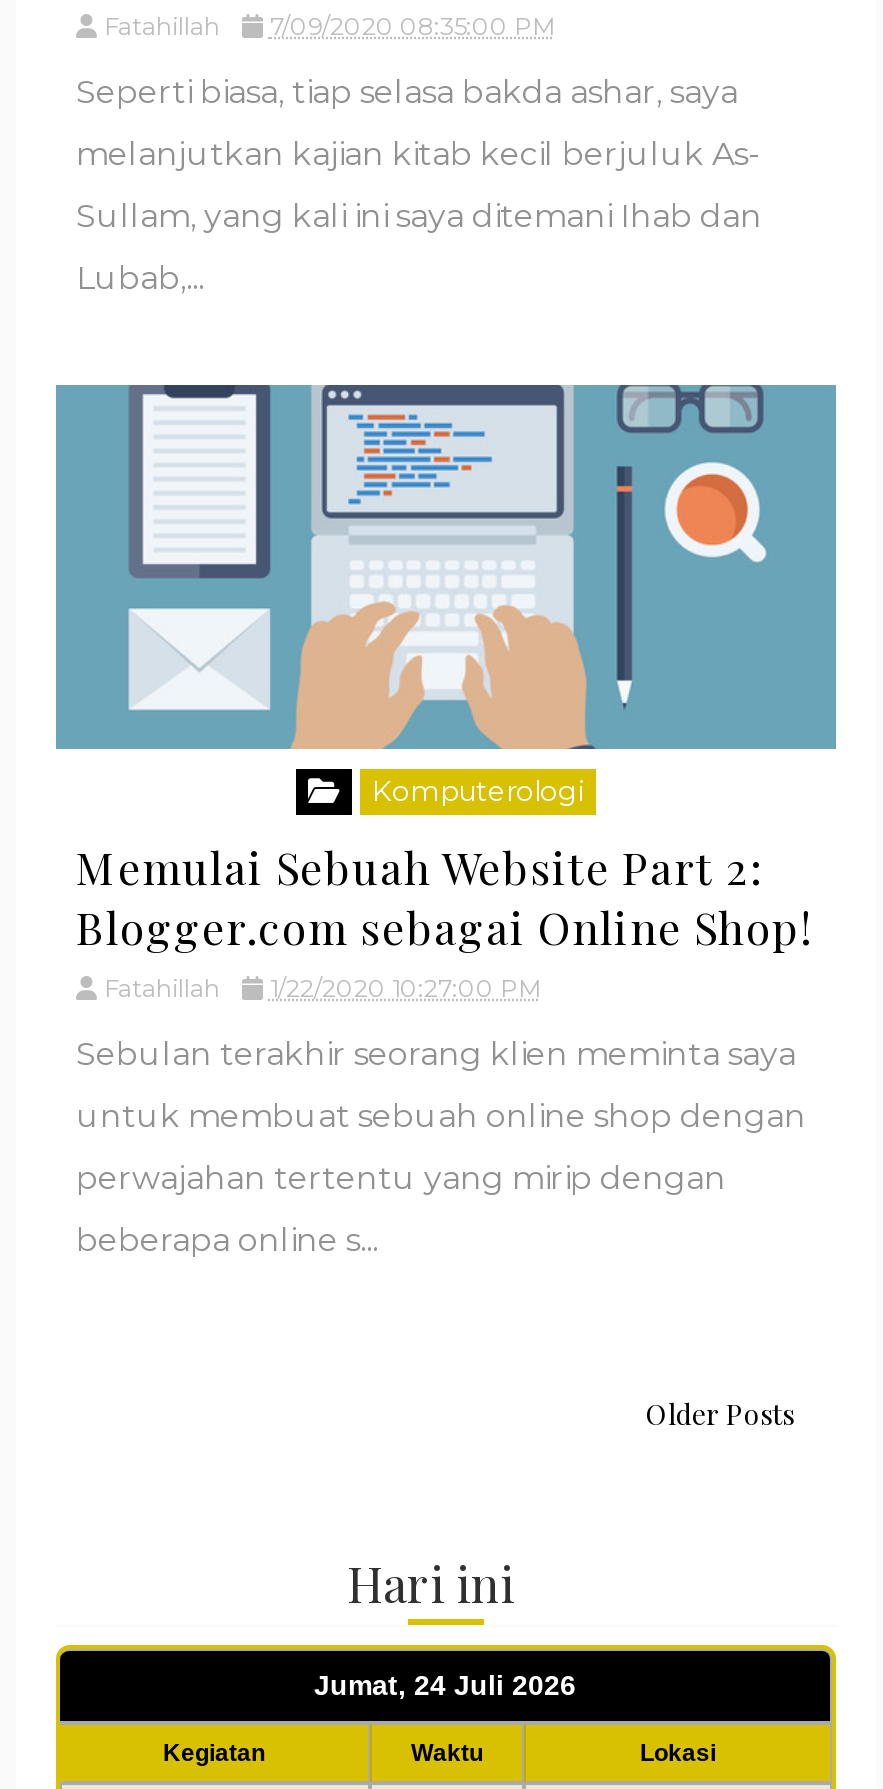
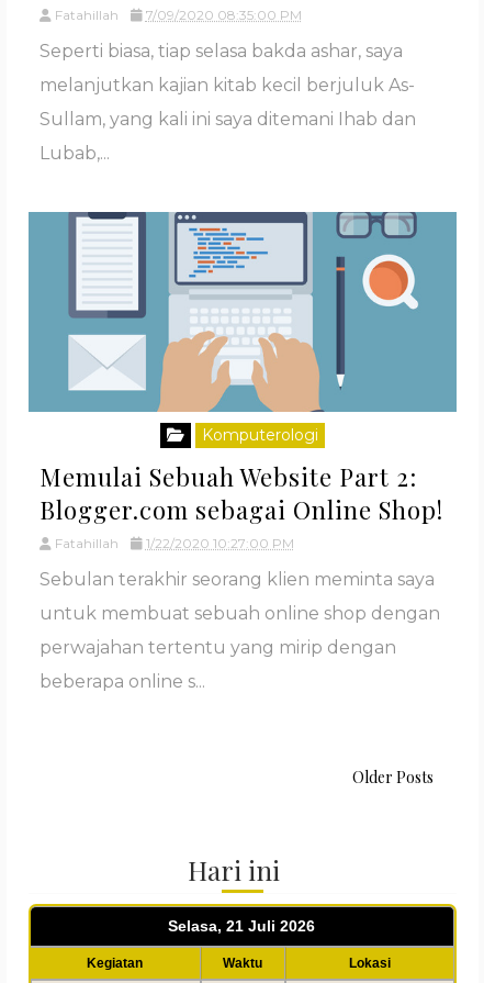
- Jumat, 24 Juli 2026
+ Selasa, 21 Juli 2026
